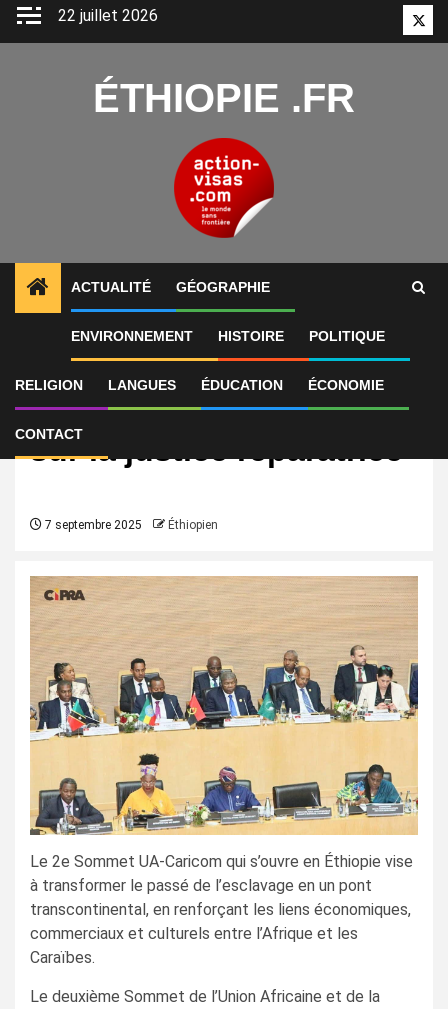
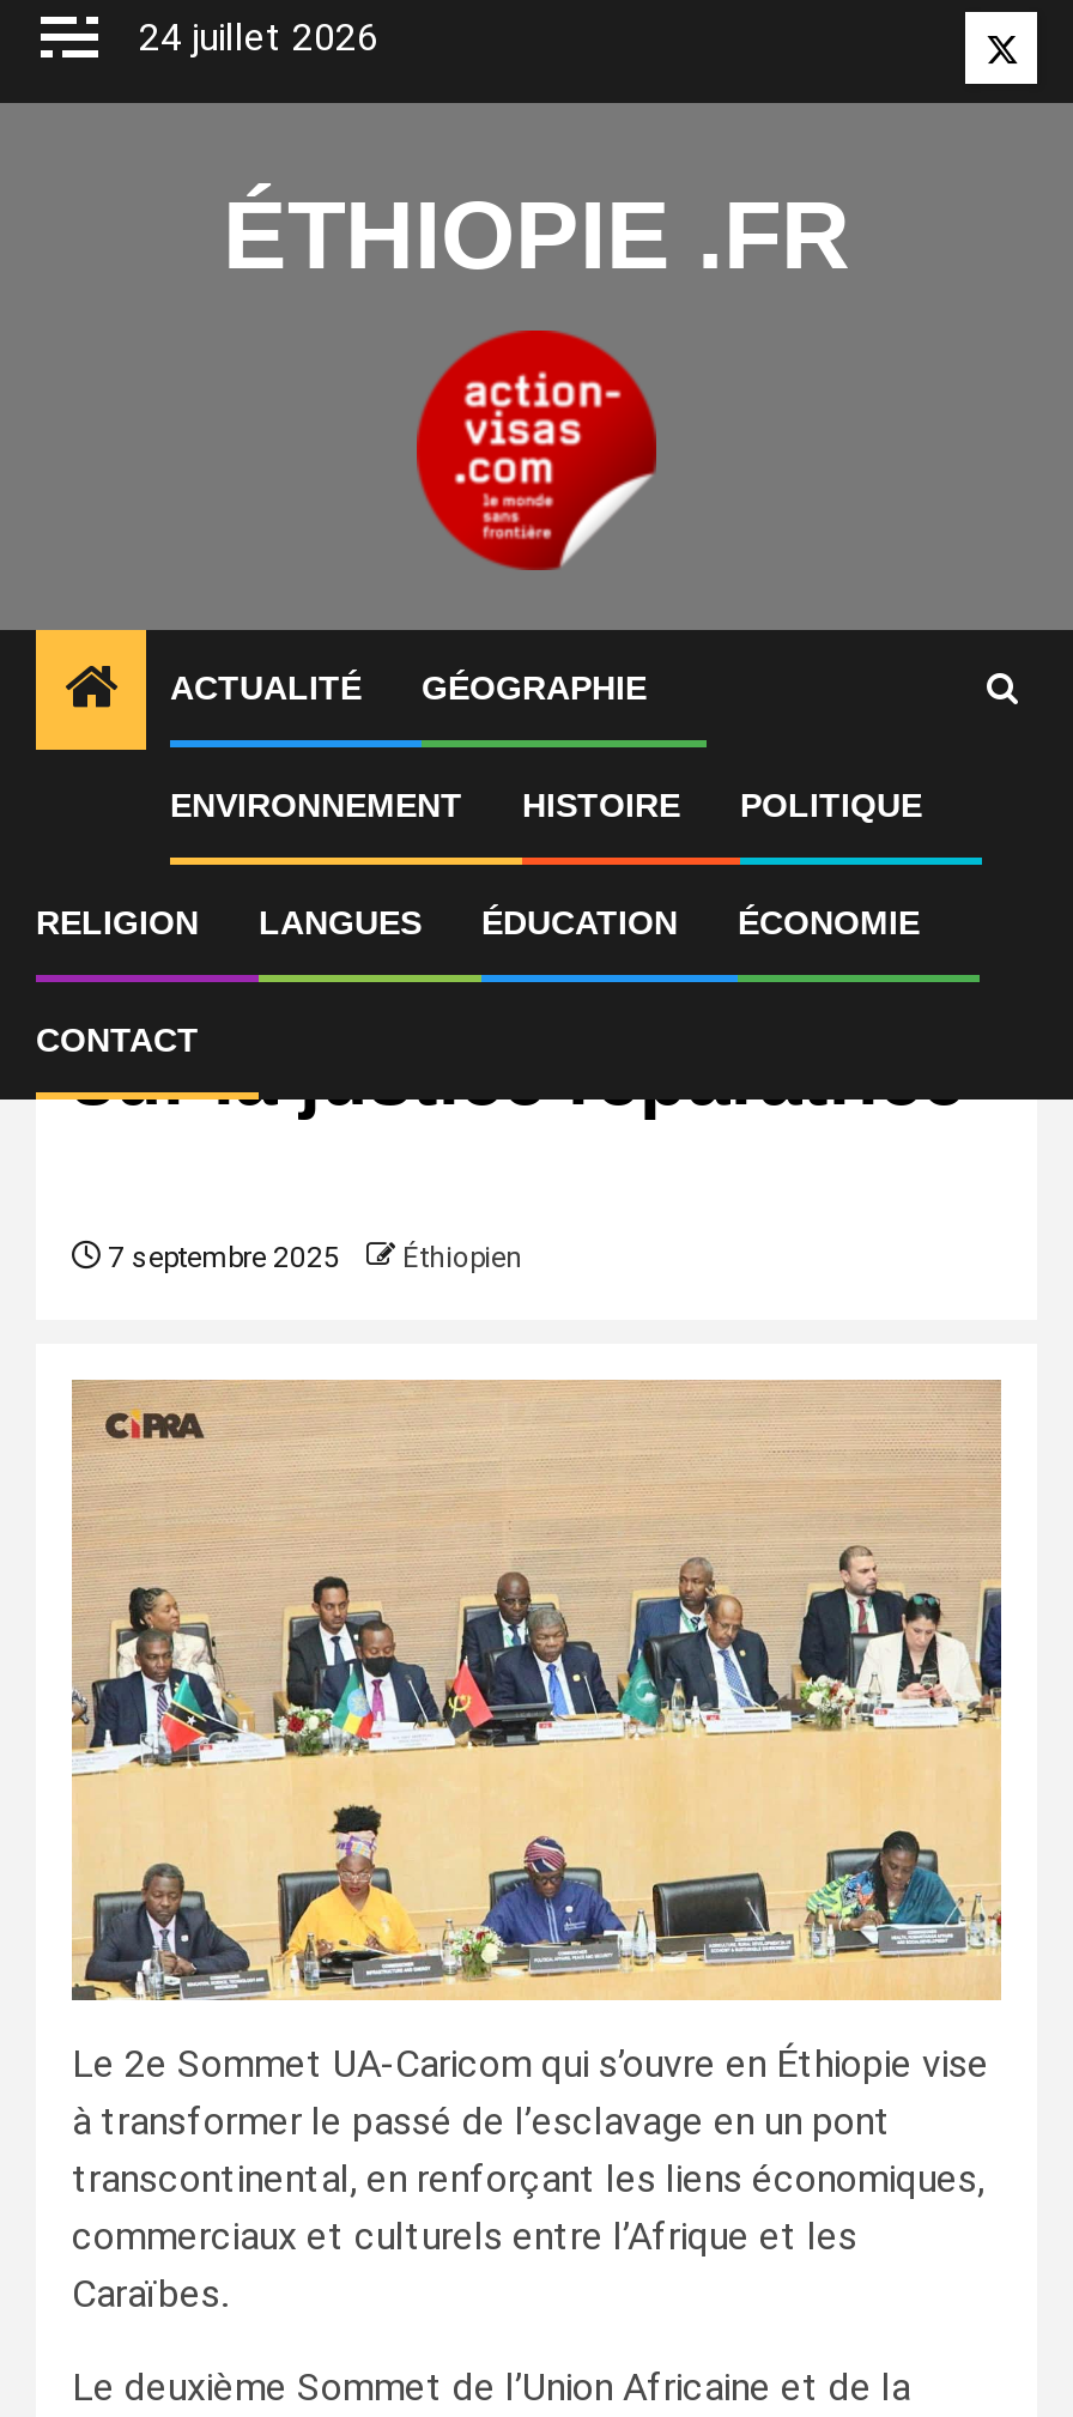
- 22 juillet 2026
+ 24 juillet 2026
